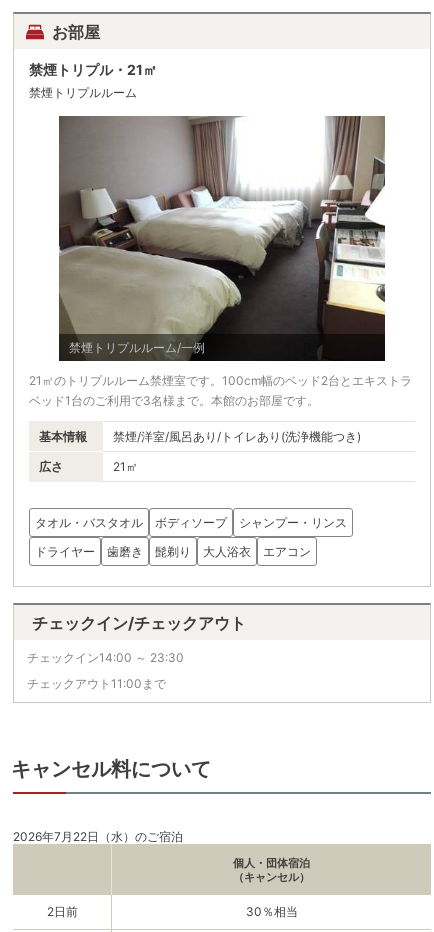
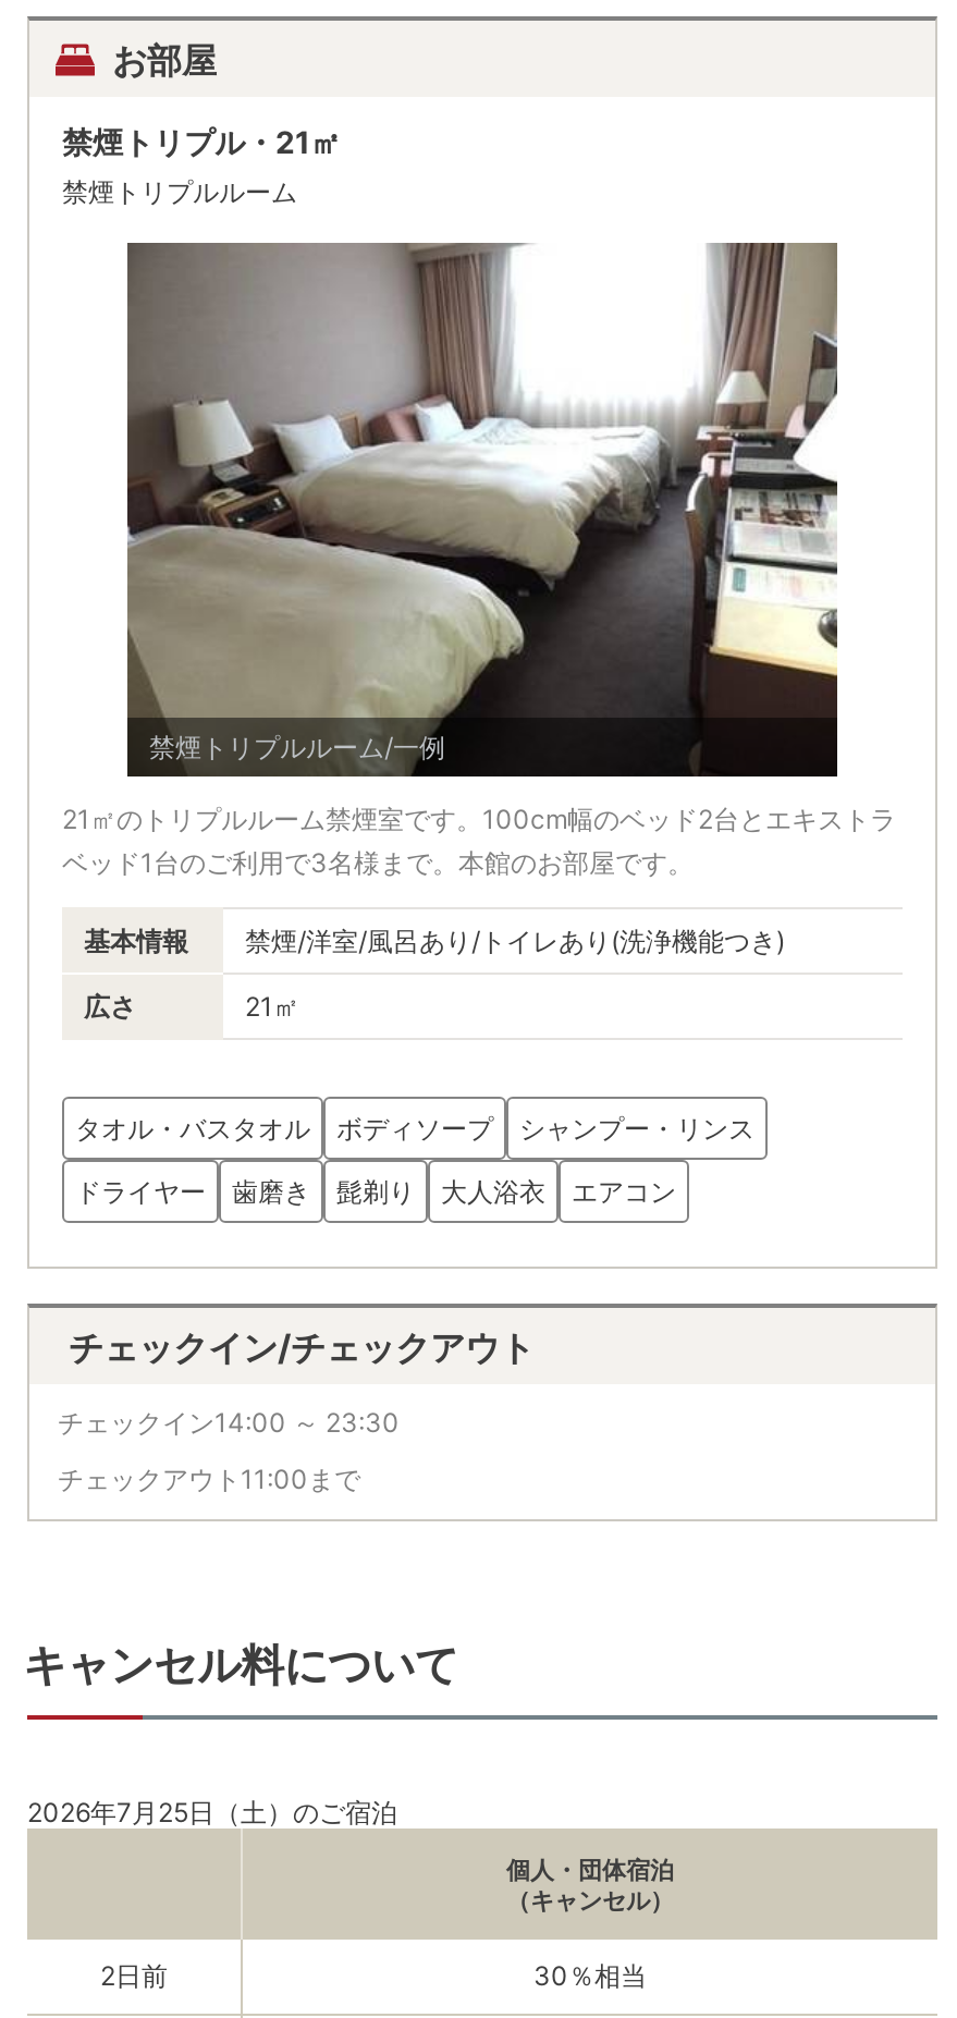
- 2026年7月22日（水）のご宿泊
+ 2026年7月25日（土）のご宿泊
